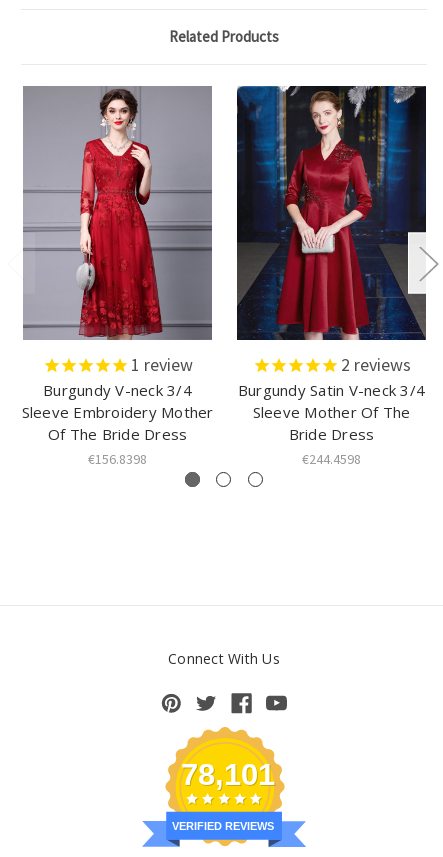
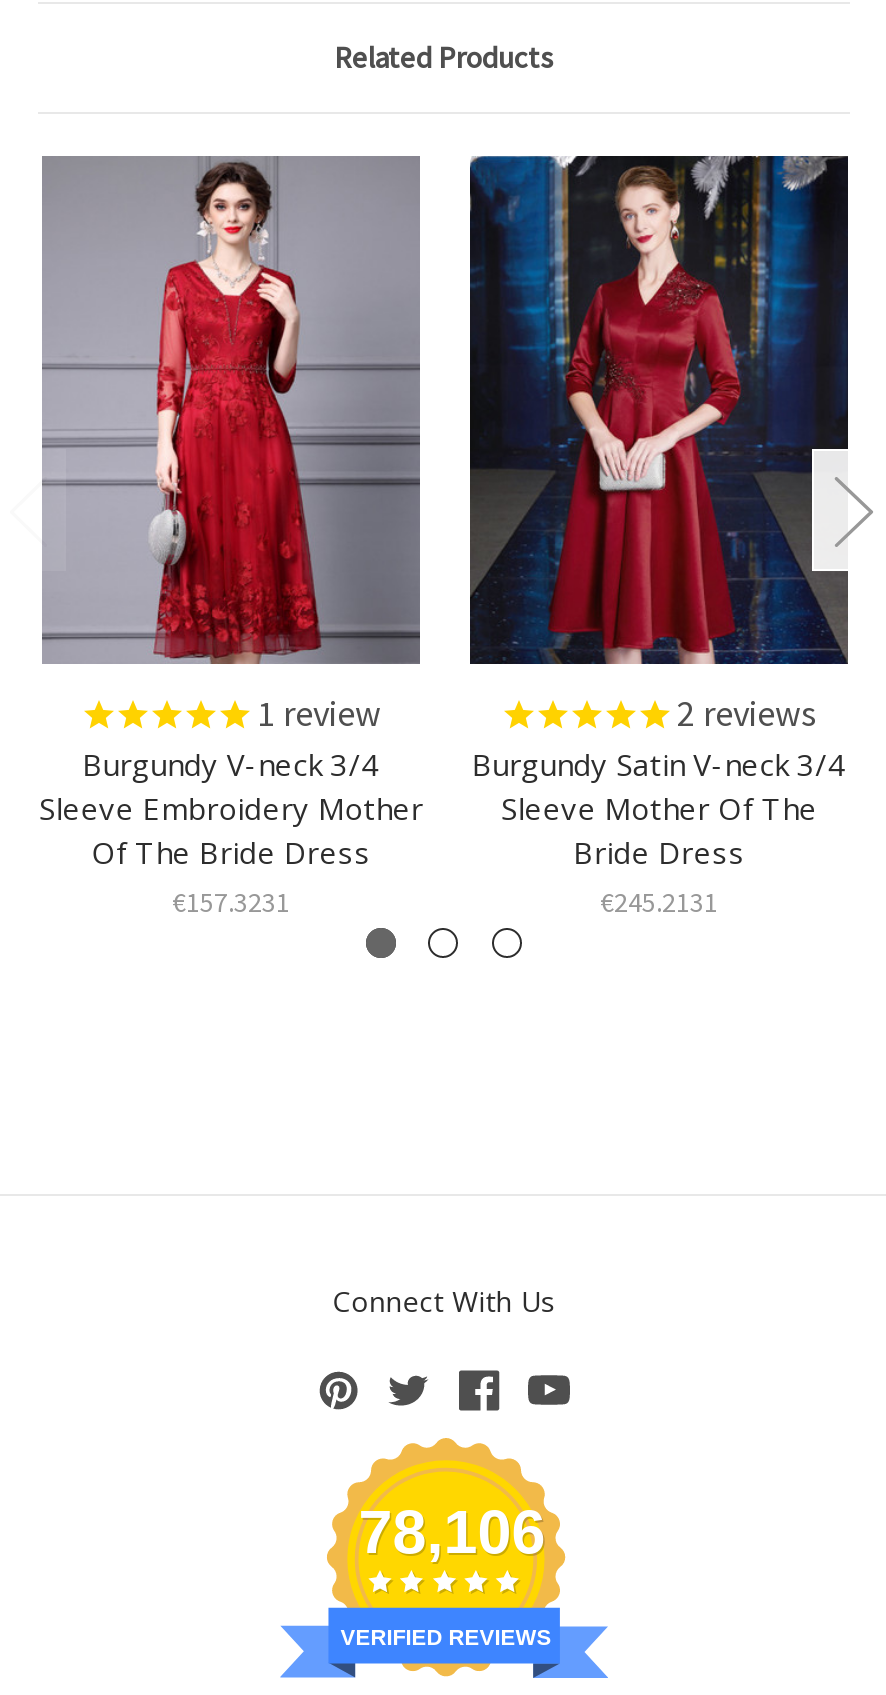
- €156.8398
+ €157.3231

- €244.4598
+ €245.2131

- 78,101
+ 78,106
